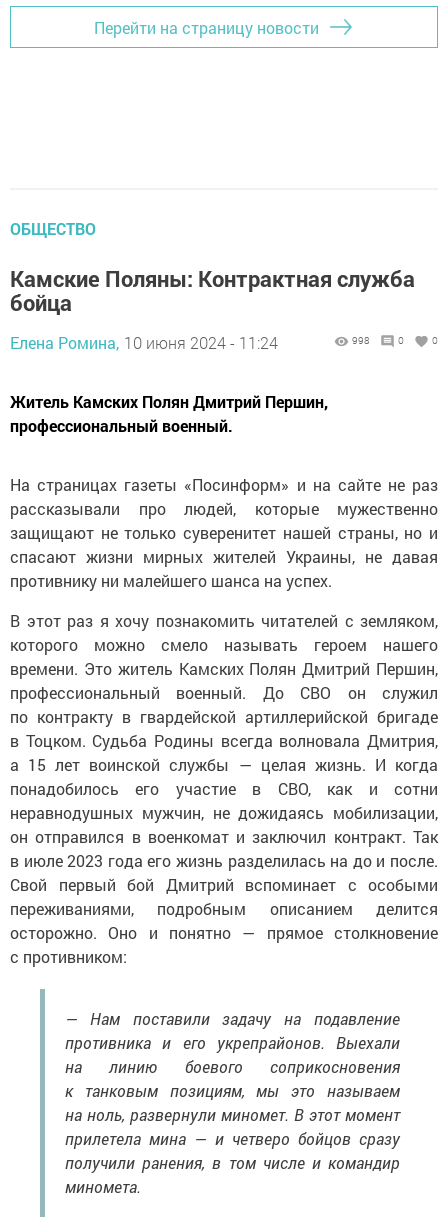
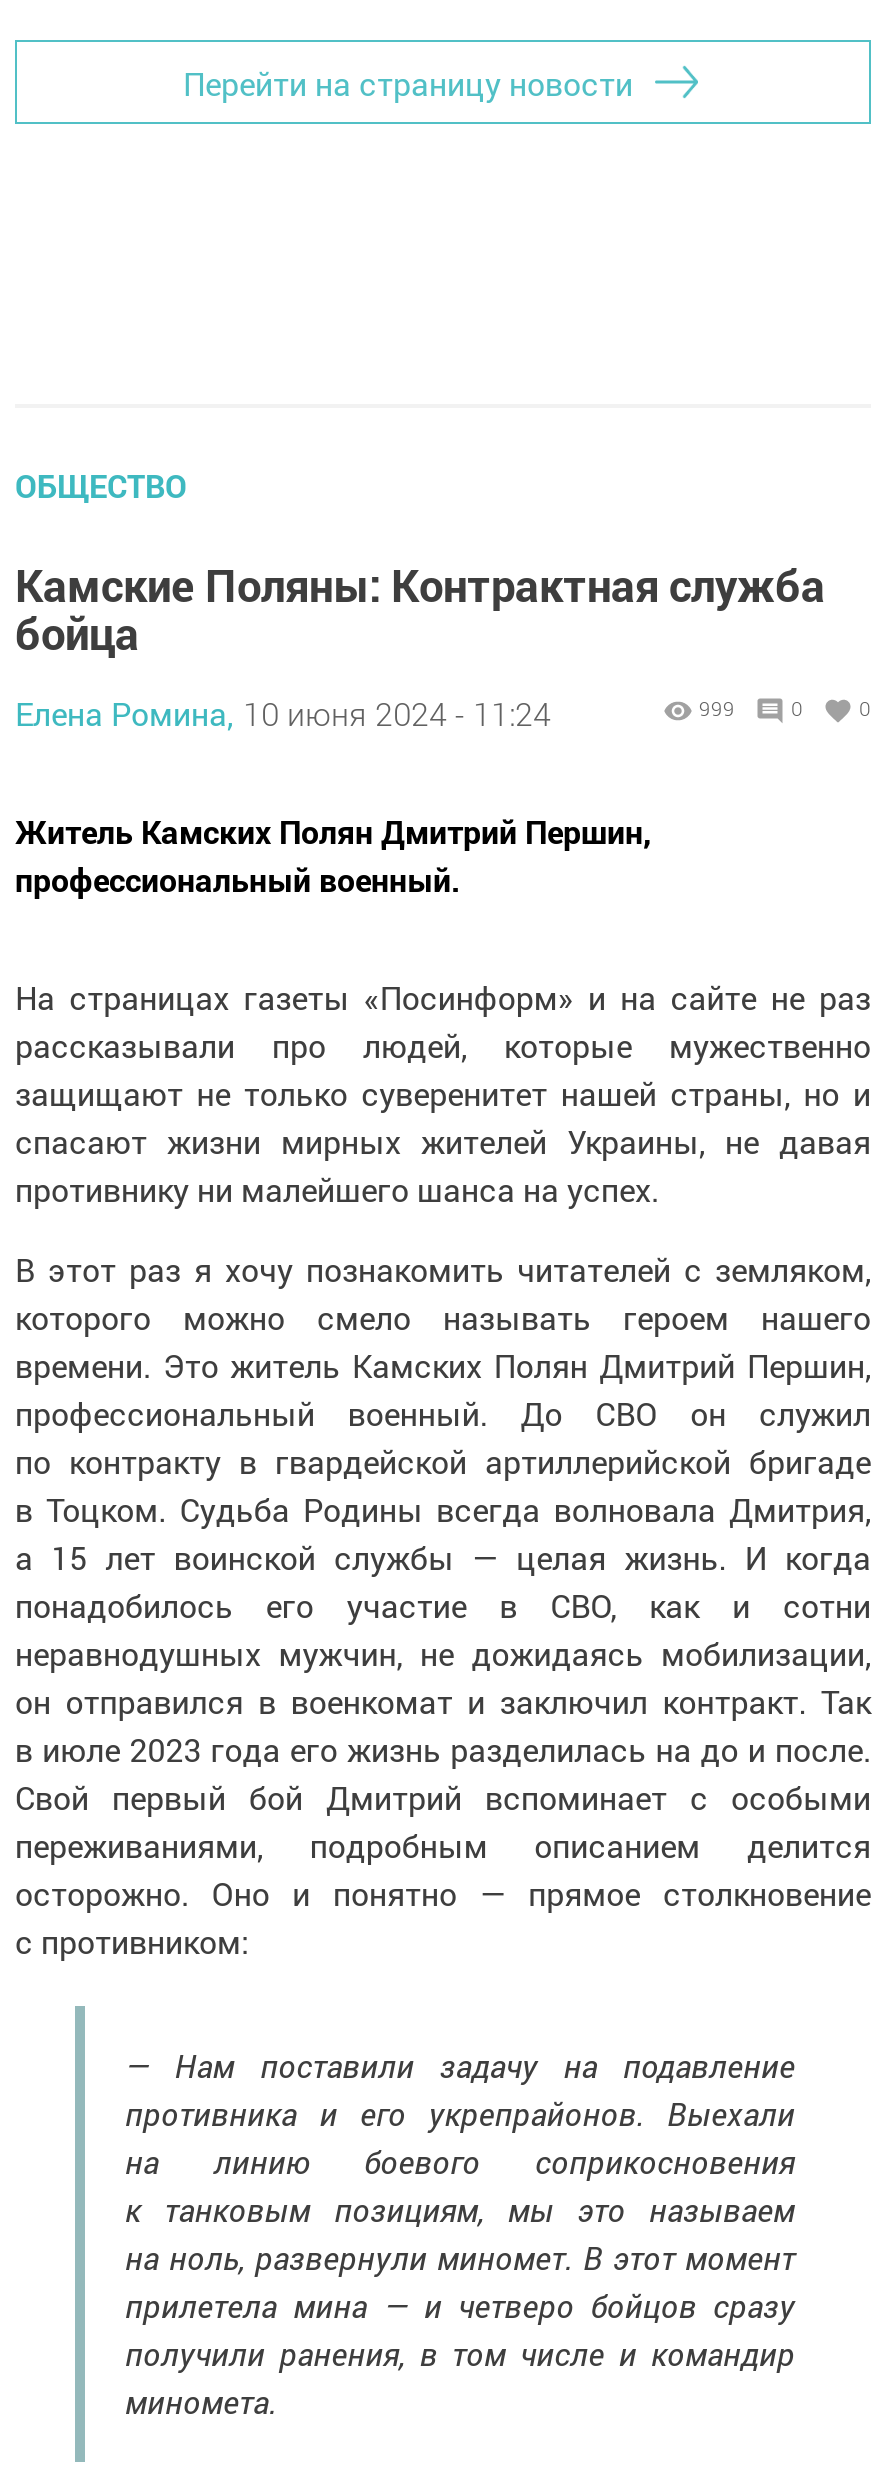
- 998
+ 999
